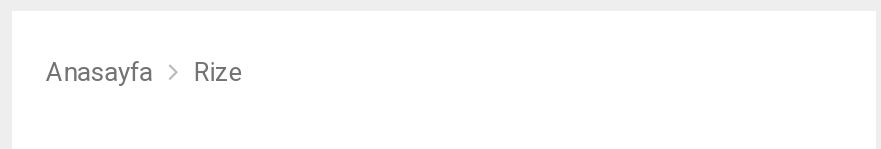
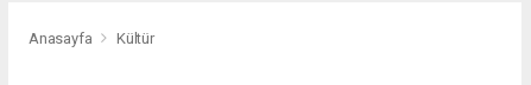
- Rize
+ Kültür
